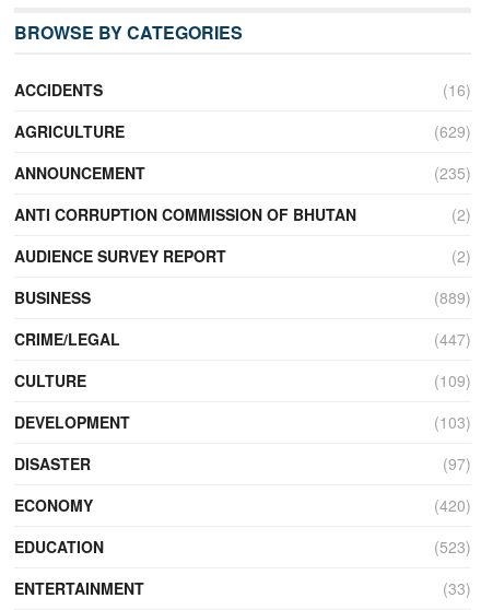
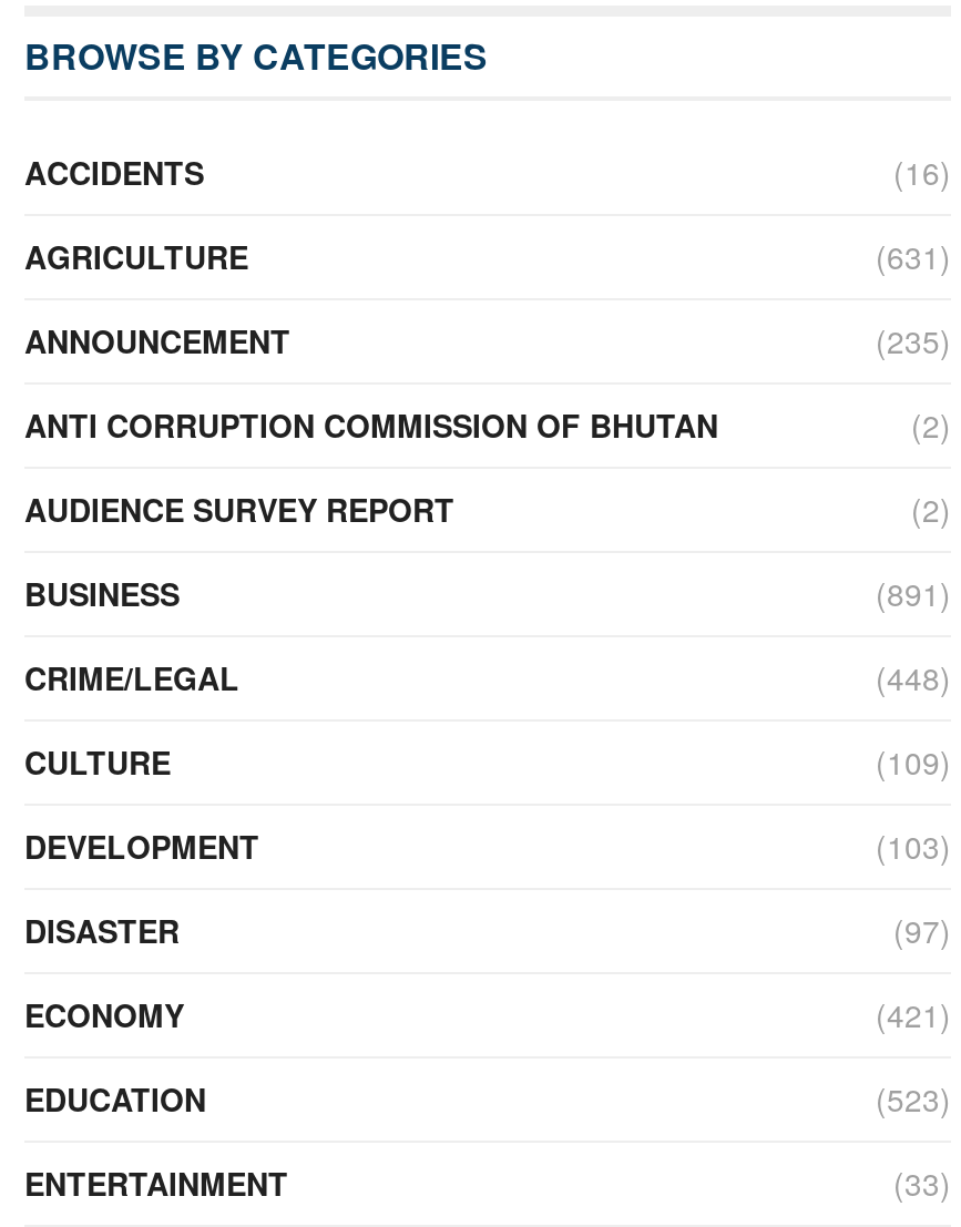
- (629)
+ (631)

- (889)
+ (891)

- (447)
+ (448)

- (420)
+ (421)
